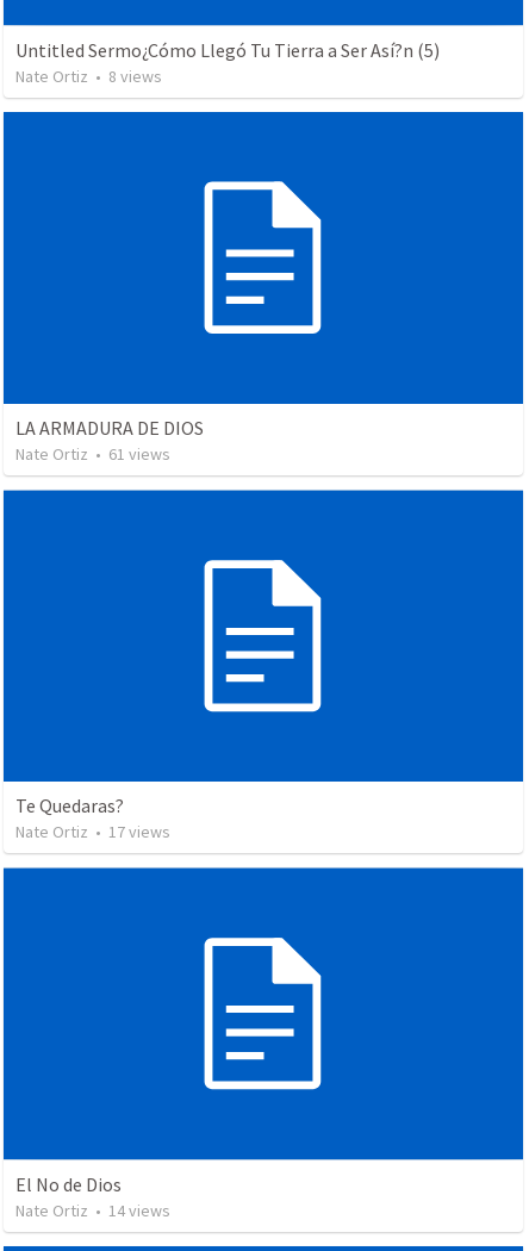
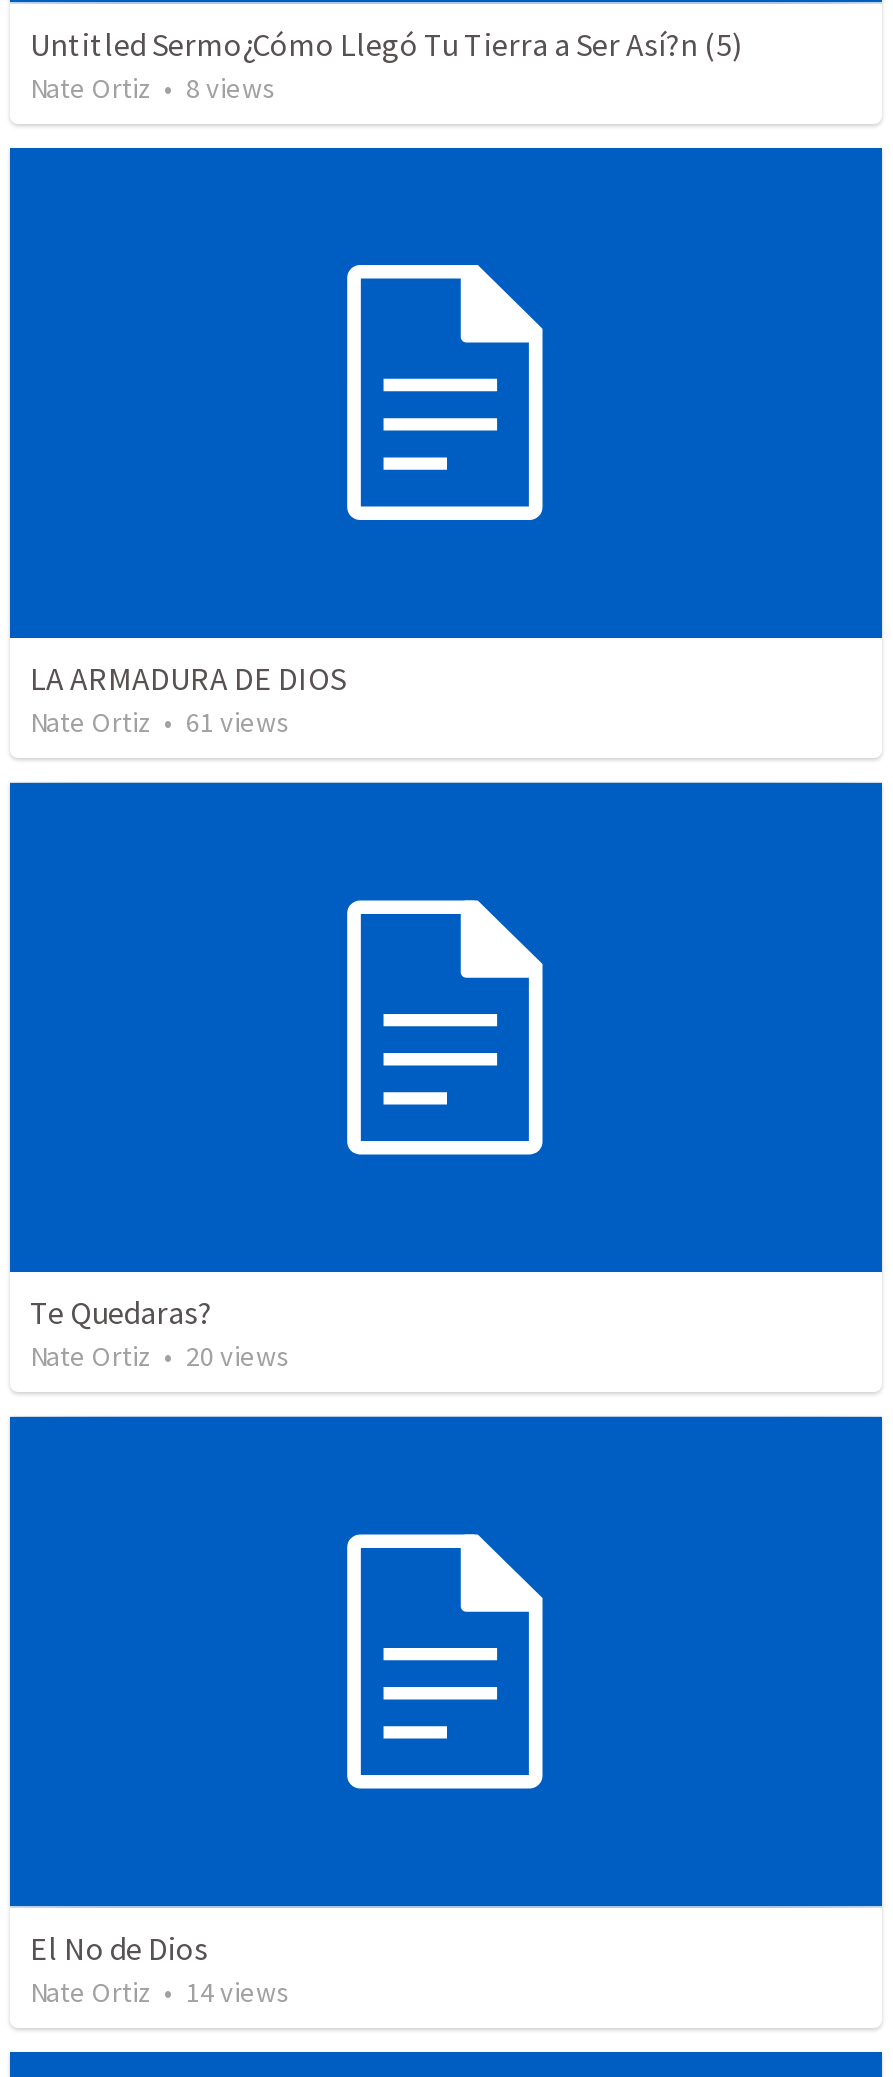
- Nate Ortiz • 17 views
+ Nate Ortiz • 20 views
